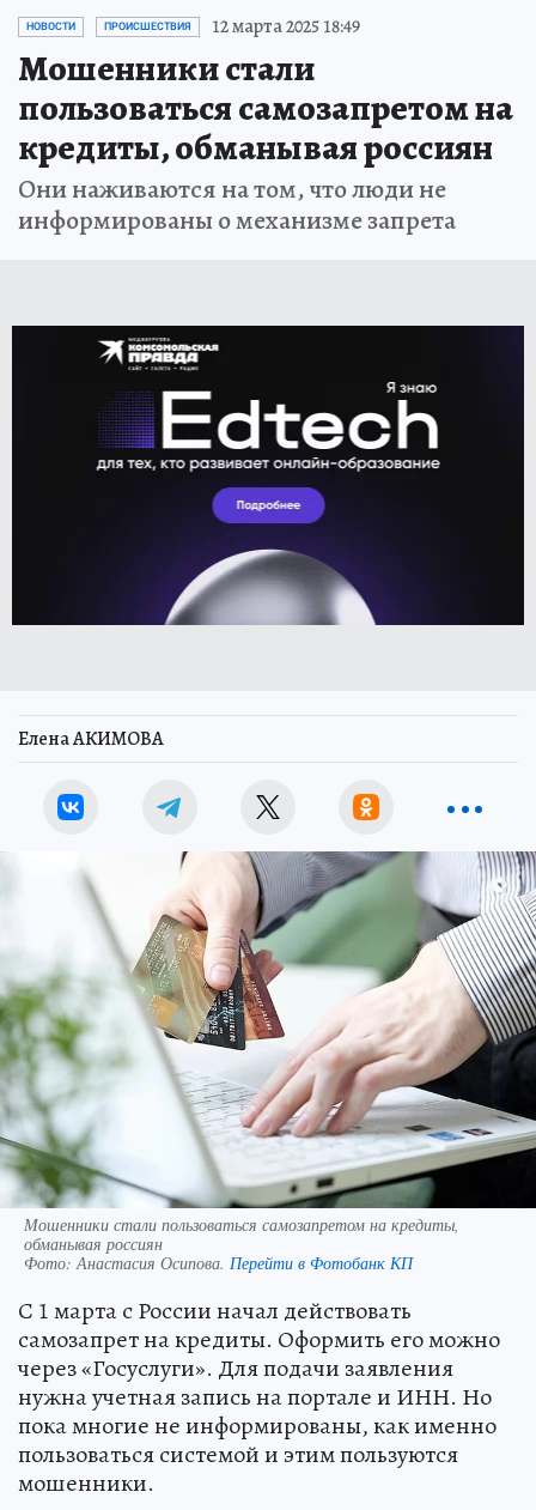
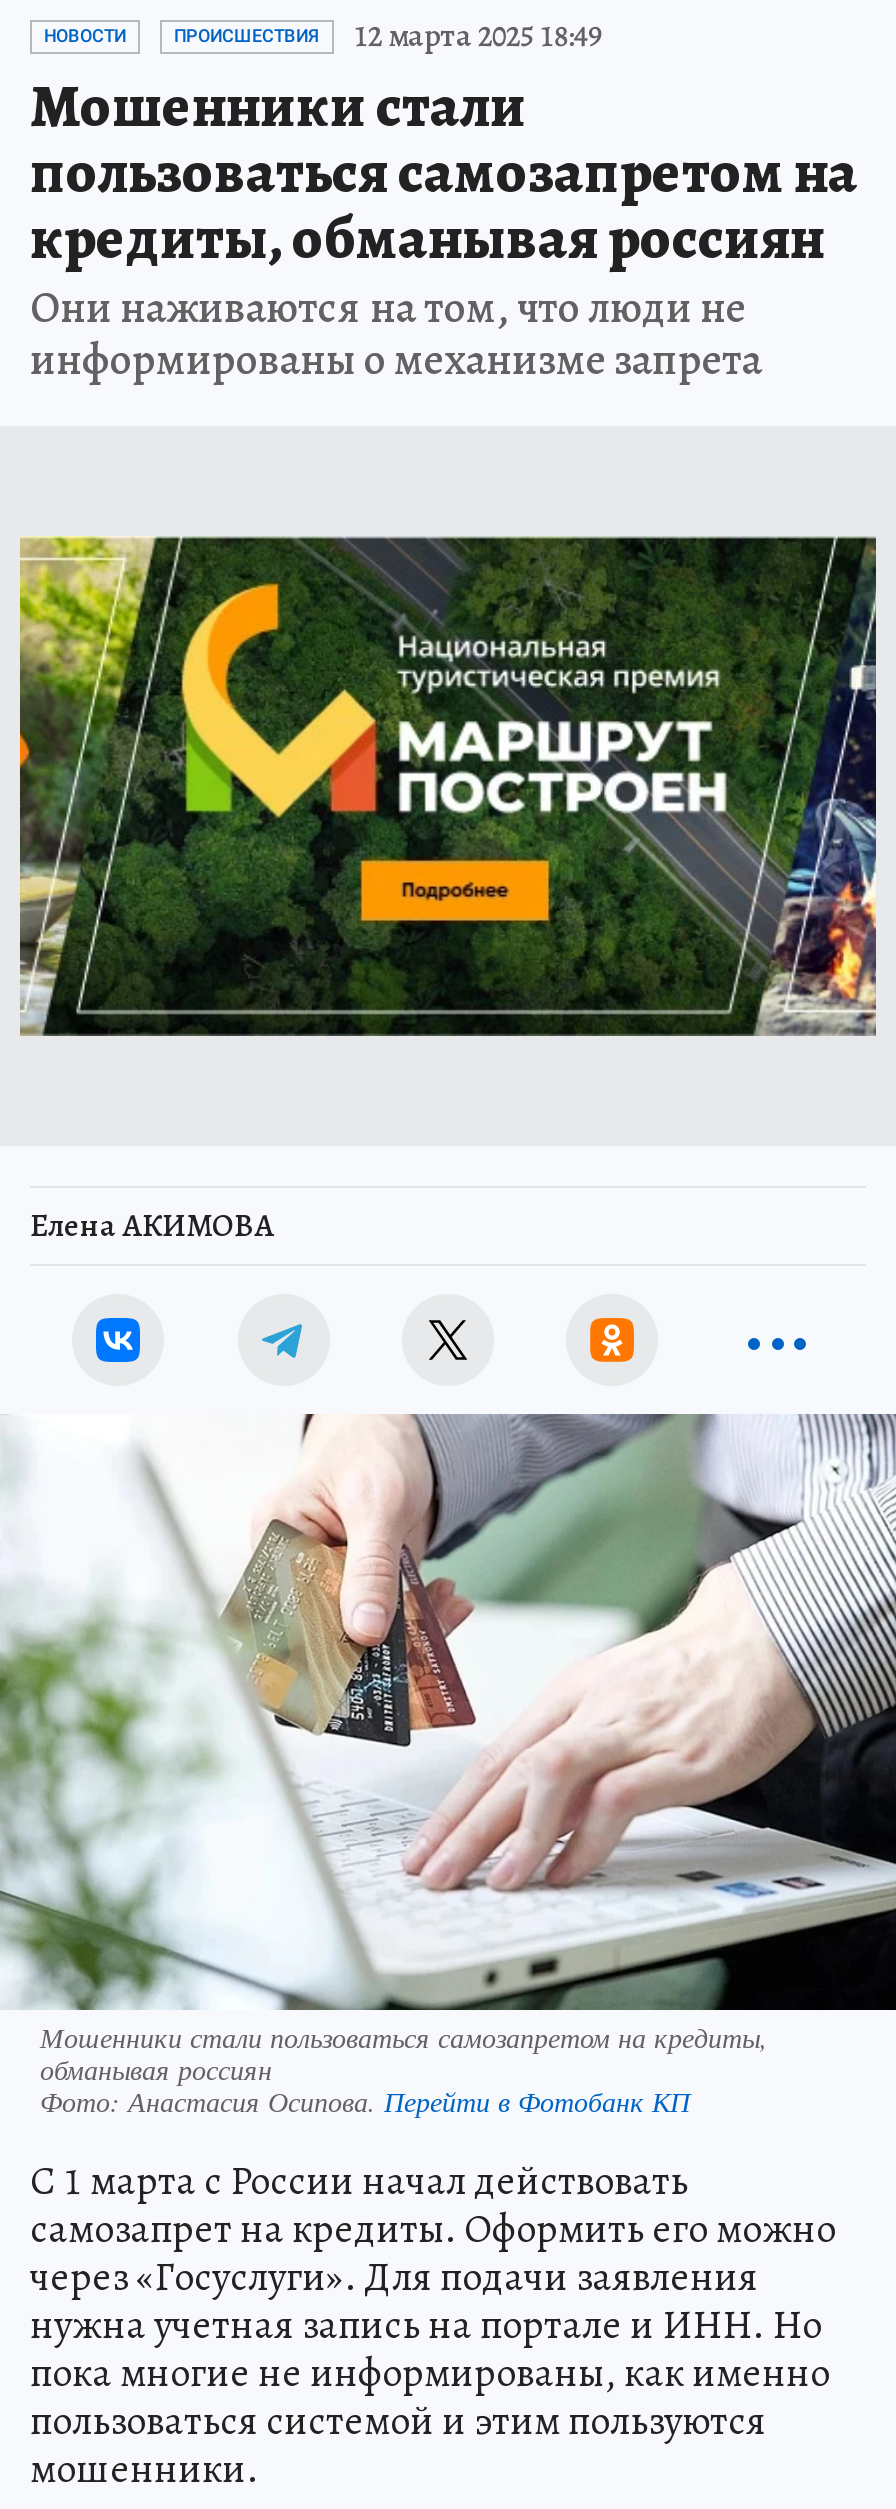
- [image]
+ [image]
